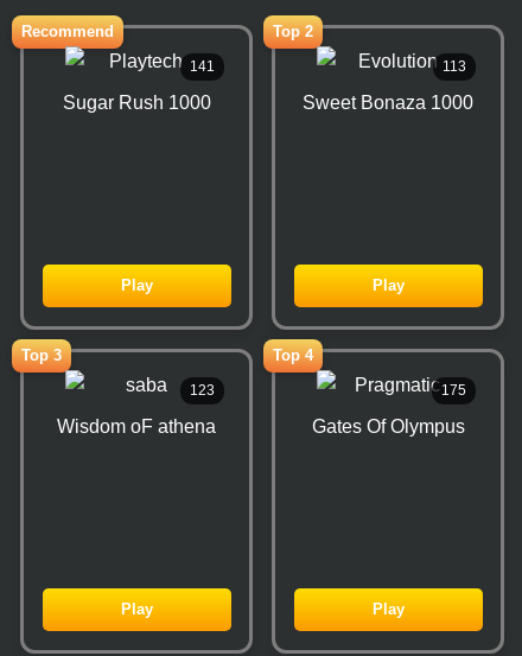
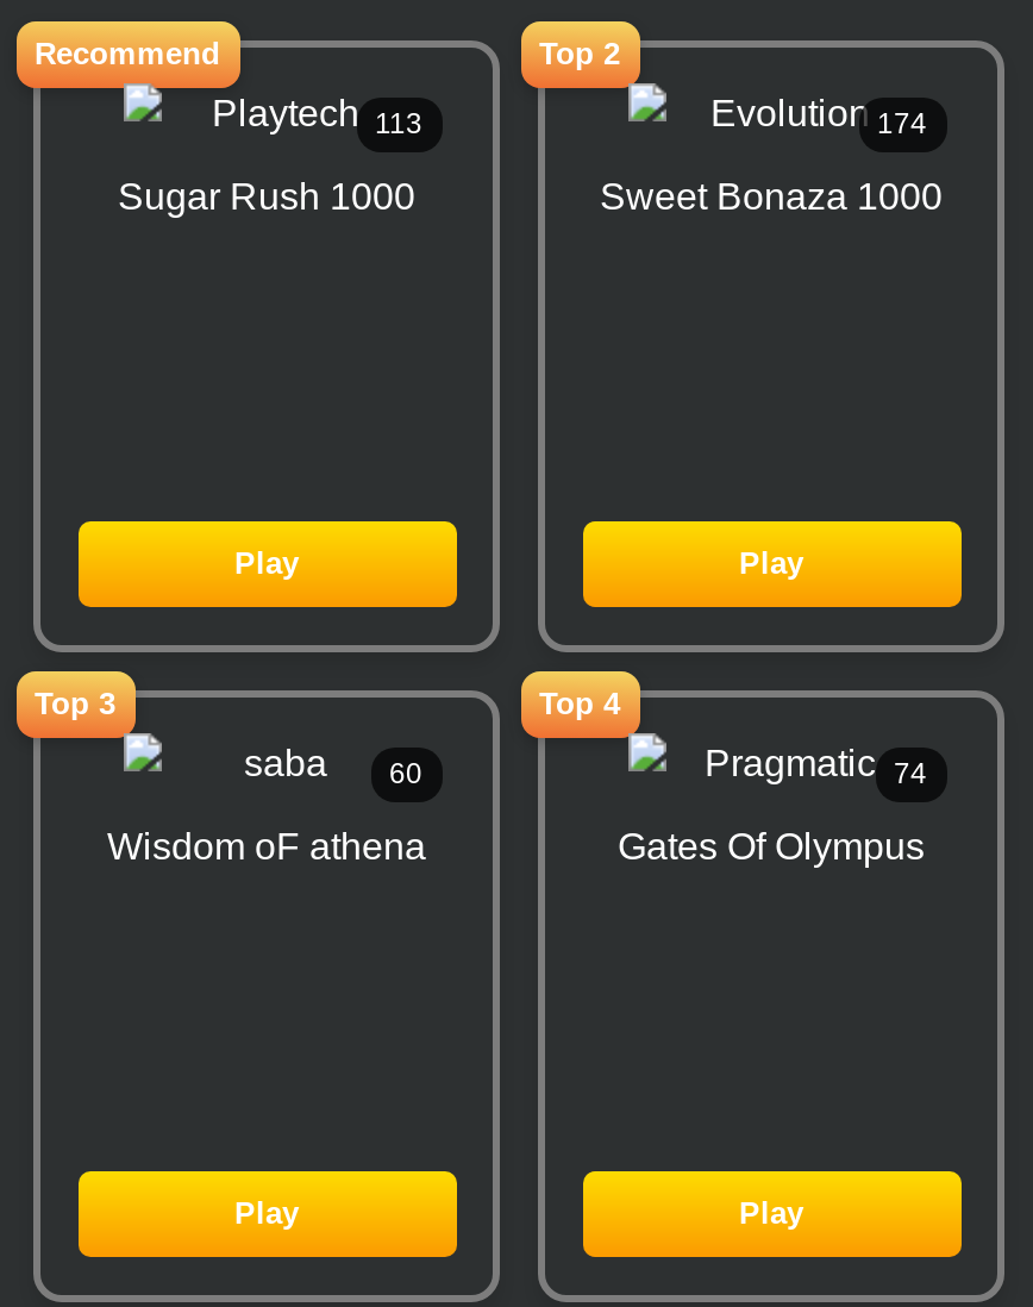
- 141
+ 113

- 113
+ 174

- 123
+ 60

- 175
+ 74
